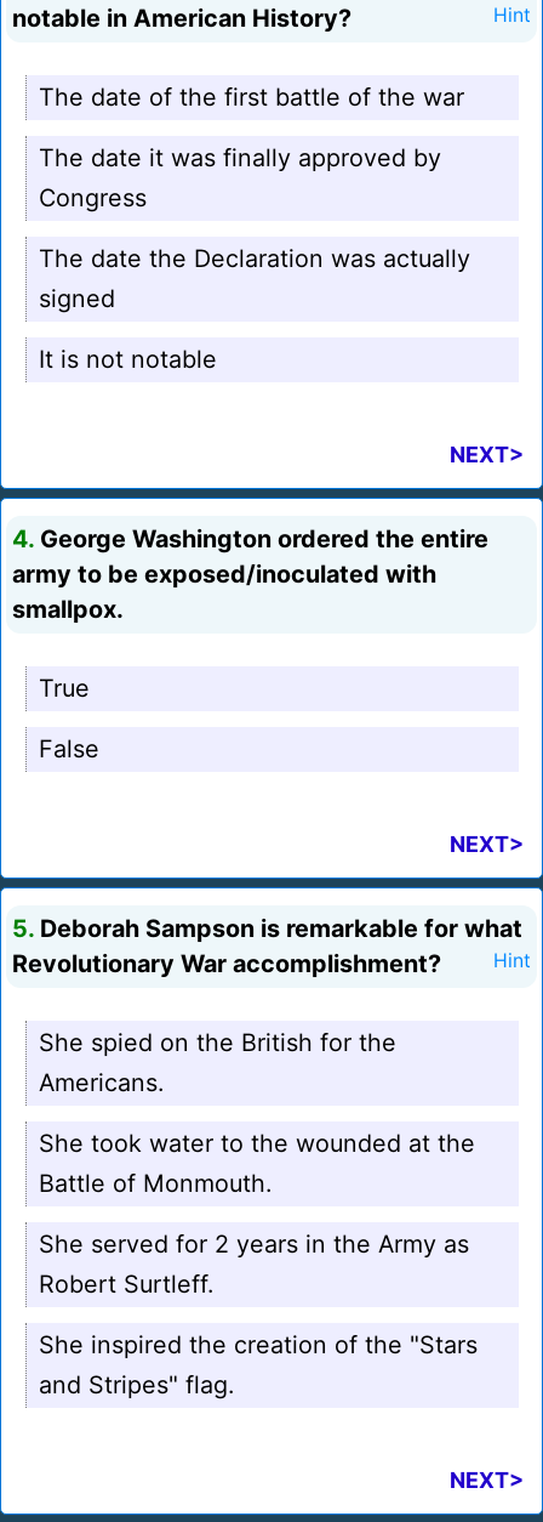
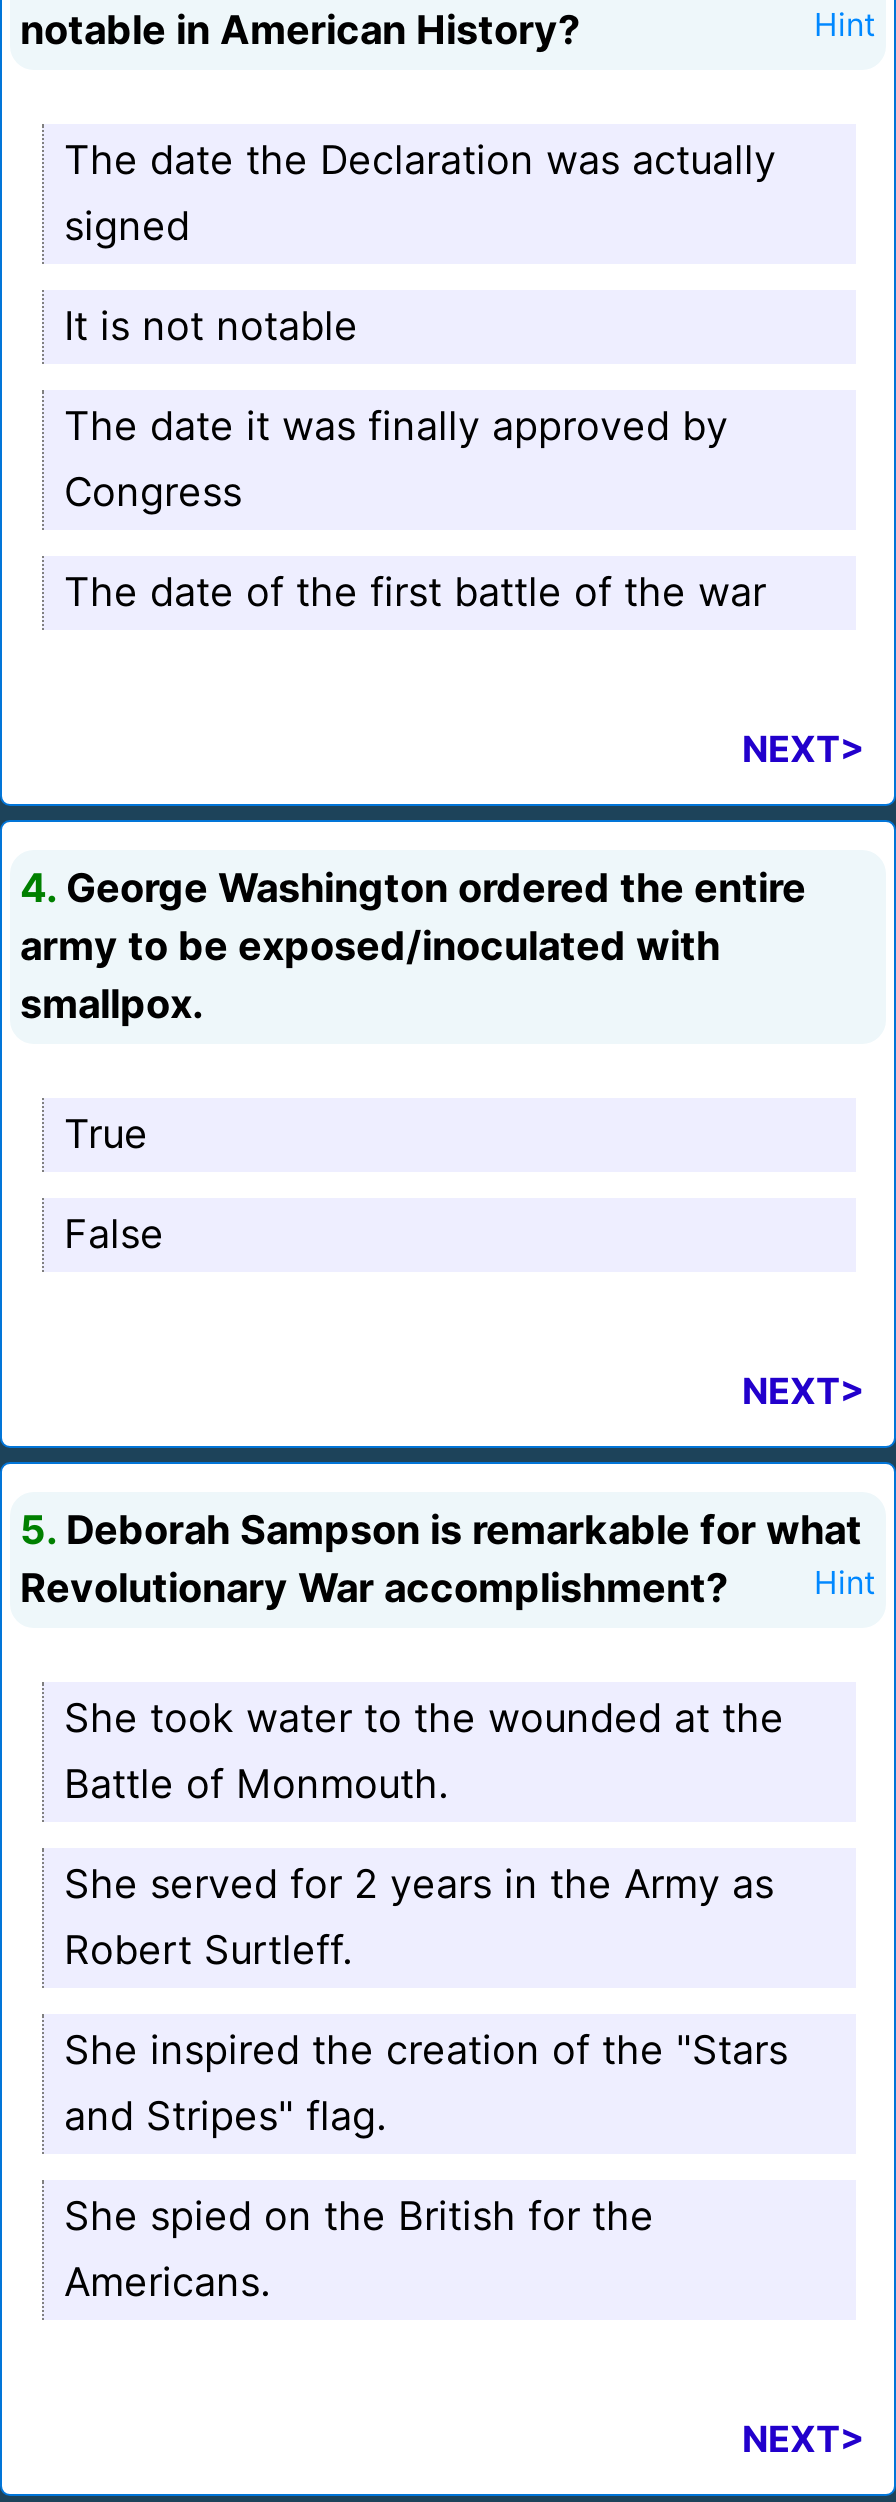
moved down: The date of the first battle of the war | The date it was finally approved by | Congress

moved up: The date the Declaration was actually | signed | It is not notable

moved down: She spied on the British for the | Americans.

moved up: She took water to the wounded at the | Battle of Monmouth. | She served for 2 years in the Army as | Robert Surtleff. | She inspired the creation of the "Stars | and Stripes" flag.
